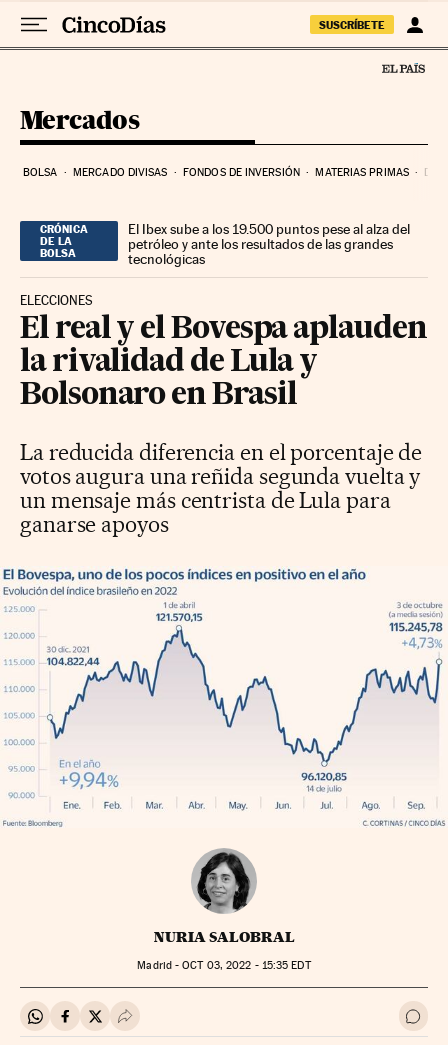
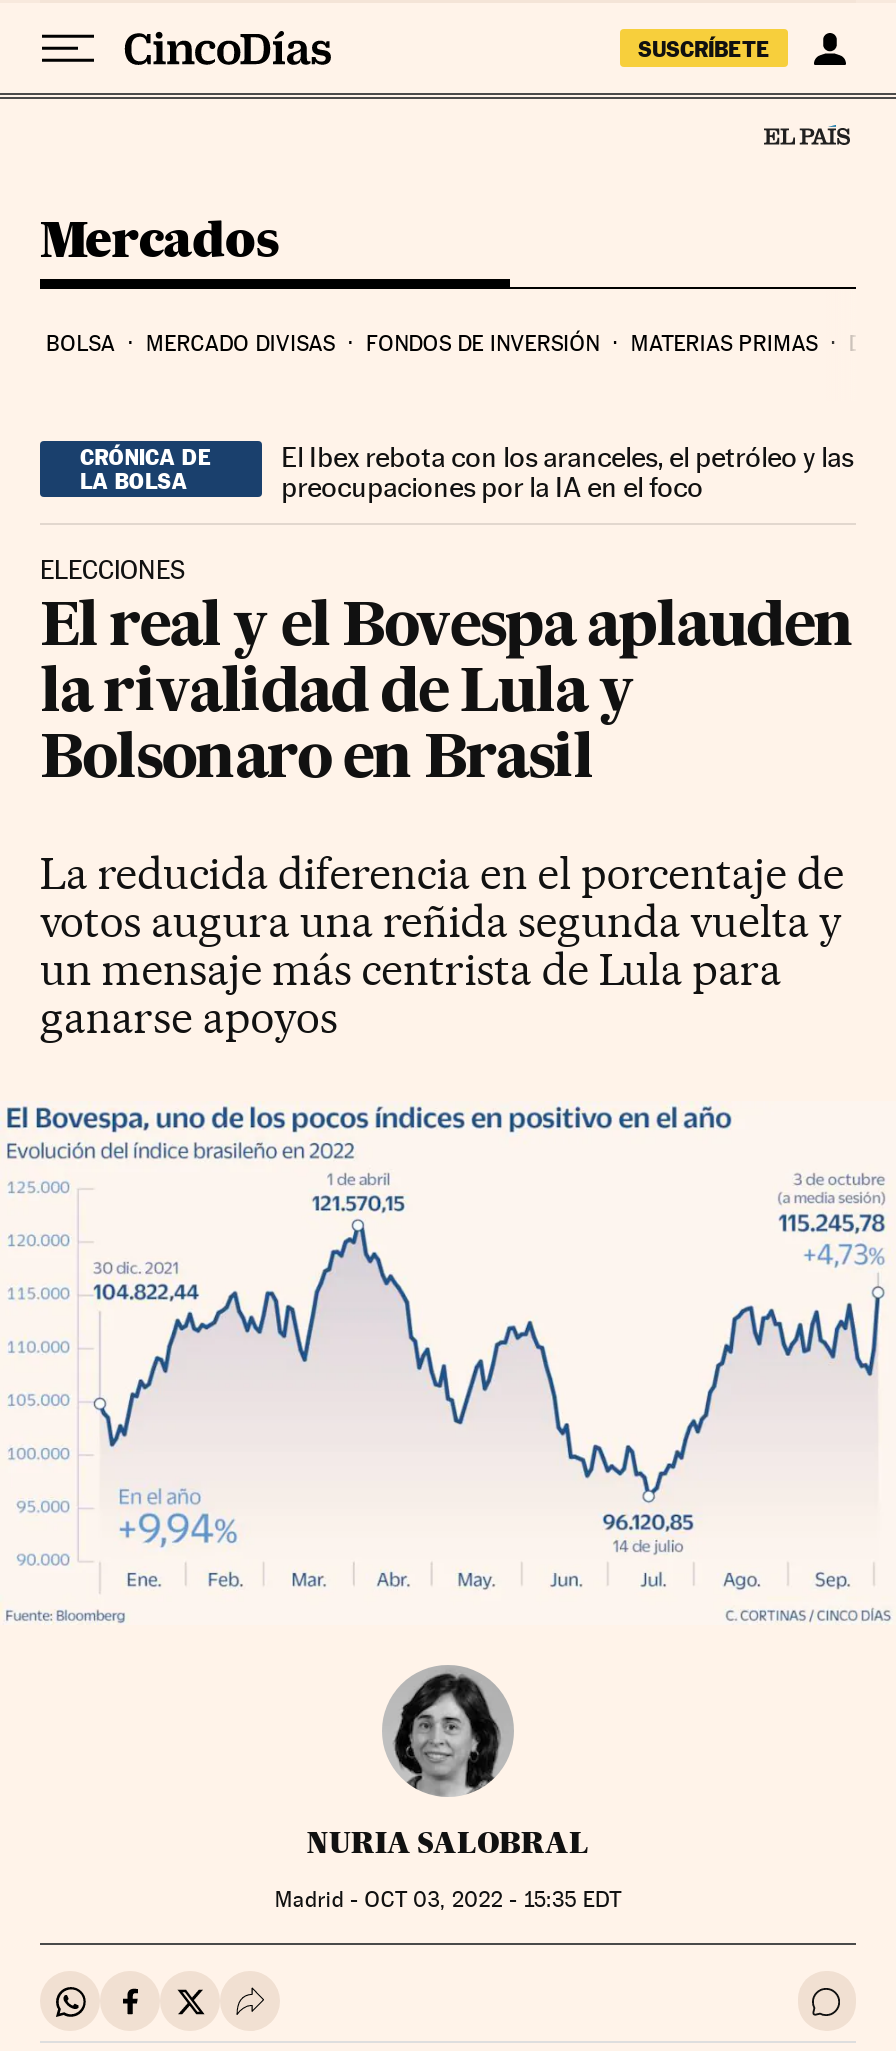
- El Ibex sube a los 19.500 puntos pese al alza del
- petróleo y ante los resultados de las grandes
- tecnológicas
+ El Ibex rebota con los aranceles, el petróleo y las
+ preocupaciones por la IA en el foco
